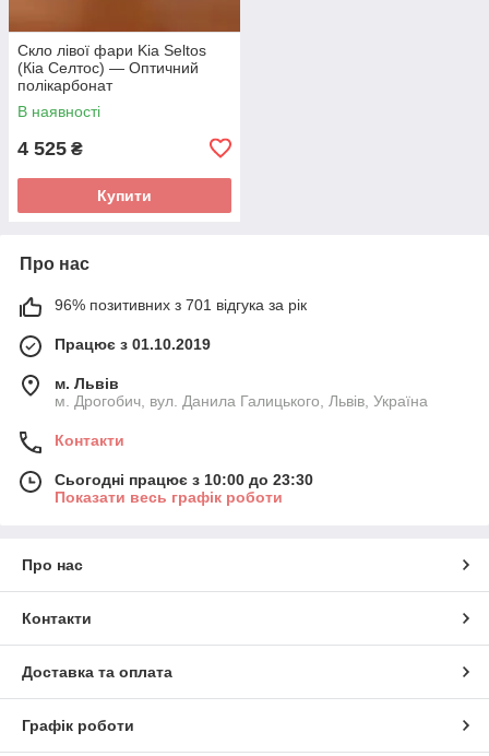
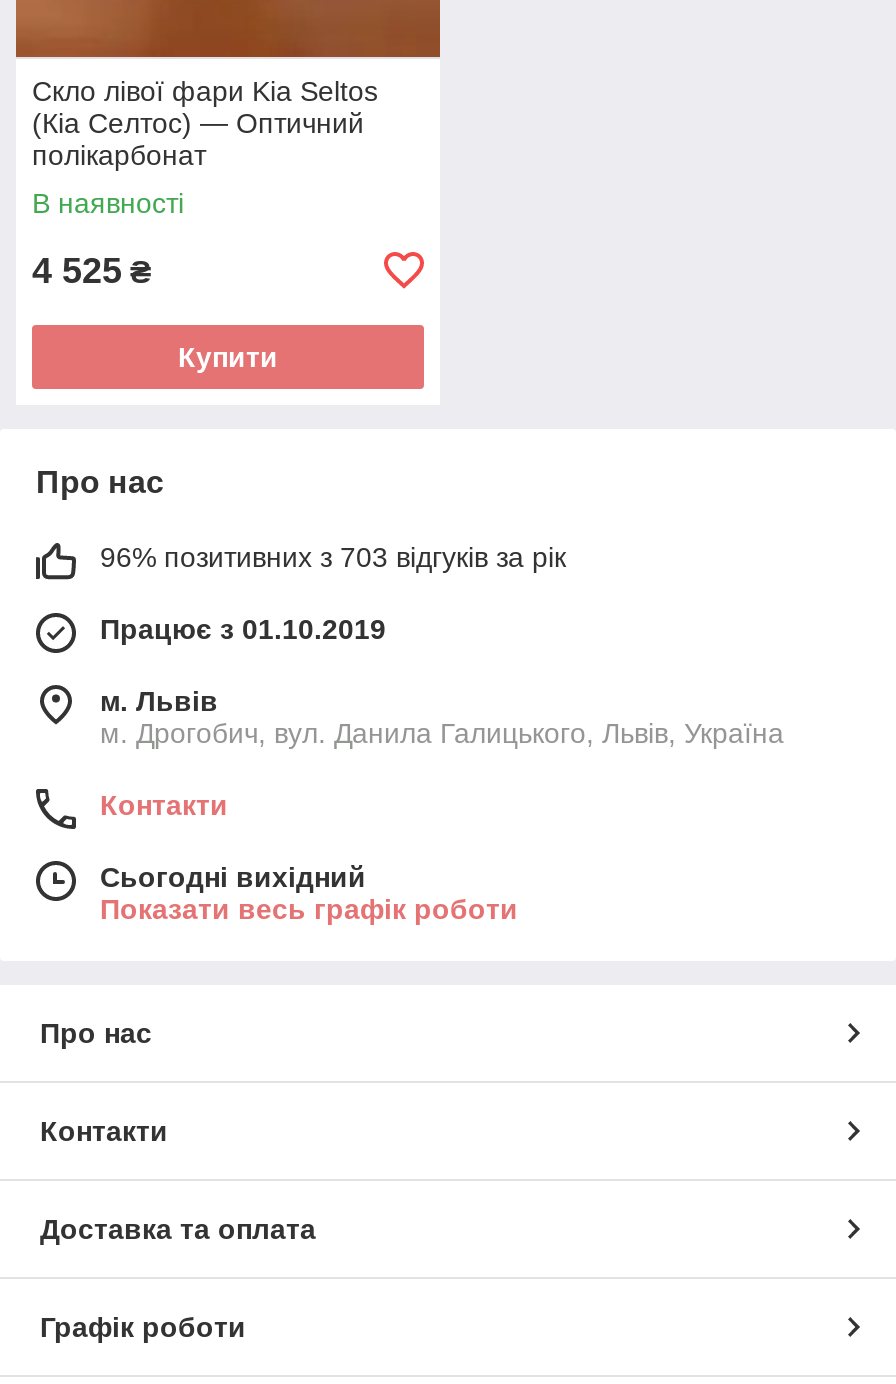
- 96% позитивних з 701 відгука за рік
+ 96% позитивних з 703 відгуків за рік

- Сьогодні працює з 10:00 до 23:30
+ Сьогодні вихідний
